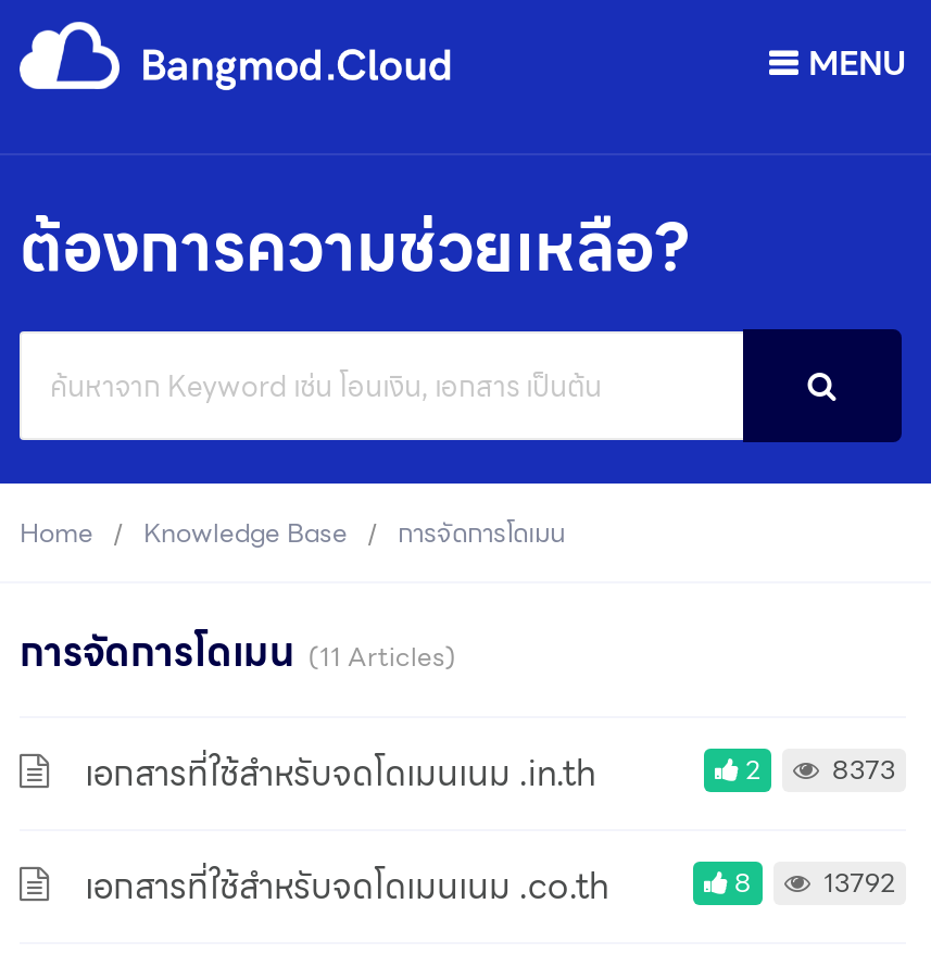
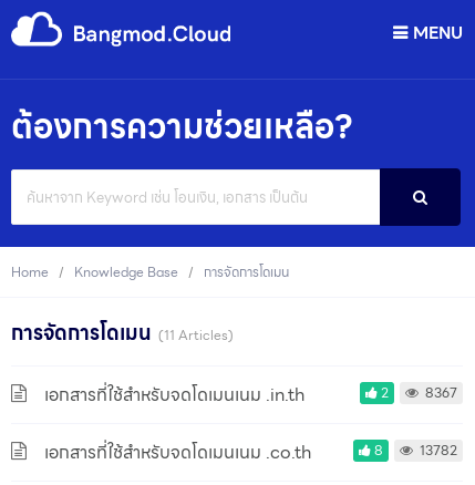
- 2 8373
+ 2 8367

- 8 13792
+ 8 13782
